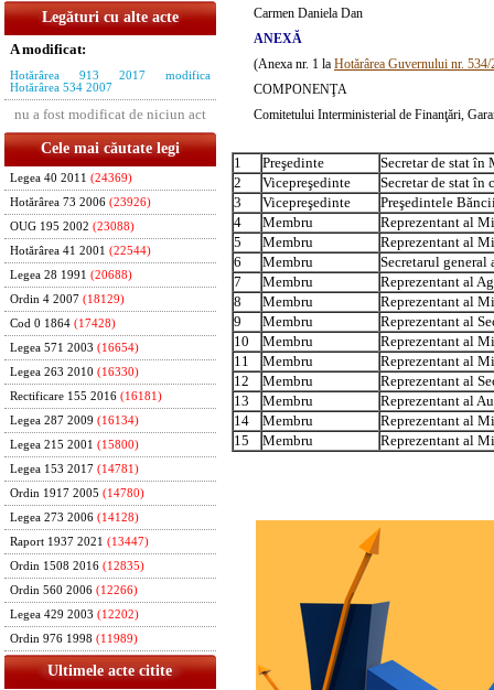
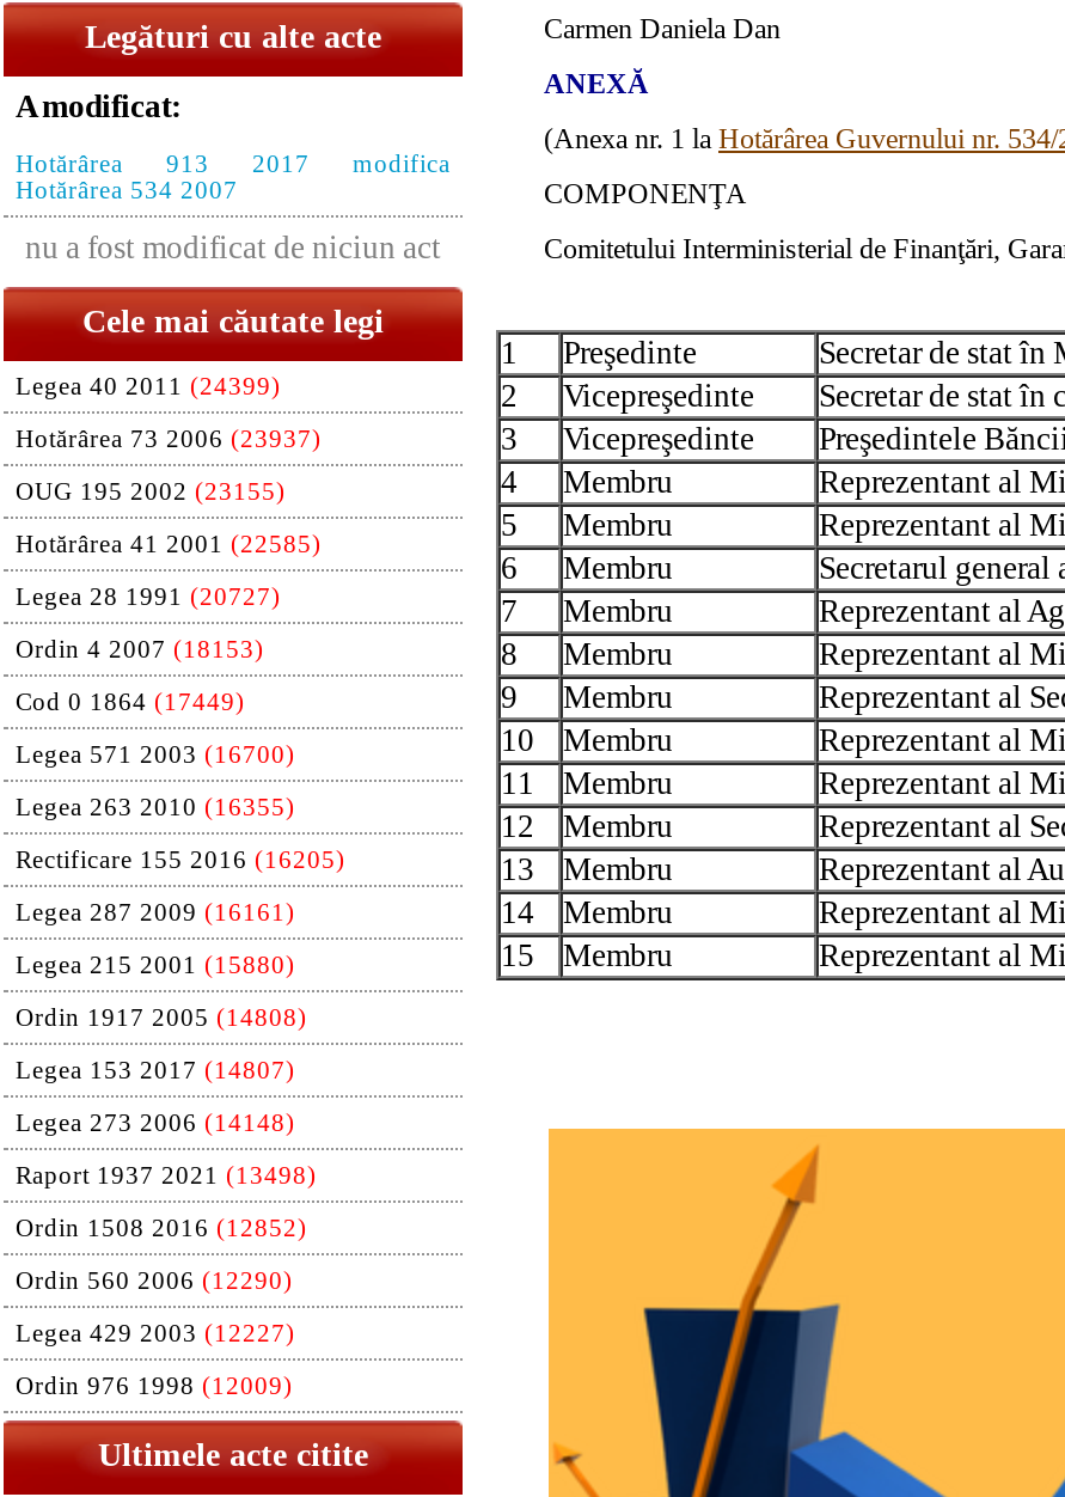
- Legea 40 2011 (24369)
+ Legea 40 2011 (24399)

- Hotărârea 73 2006 (23926)
+ Hotărârea 73 2006 (23937)

- OUG 195 2002 (23088)
+ OUG 195 2002 (23155)

- Hotărârea 41 2001 (22544)
+ Hotărârea 41 2001 (22585)

- Legea 28 1991 (20688)
+ Legea 28 1991 (20727)

- Ordin 4 2007 (18129)
+ Ordin 4 2007 (18153)

- Cod 0 1864 (17428)
+ Cod 0 1864 (17449)

- Legea 571 2003 (16654)
+ Legea 571 2003 (16700)

- Legea 263 2010 (16330)
+ Legea 263 2010 (16355)

- Rectificare 155 2016 (16181)
+ Rectificare 155 2016 (16205)

- Legea 287 2009 (16134)
+ Legea 287 2009 (16161)

- Legea 215 2001 (15800)
+ Legea 215 2001 (15880)

- Legea 153 2017 (14781)
+ Ordin 1917 2005 (14808)

- Ordin 1917 2005 (14780)
+ Legea 153 2017 (14807)

- Legea 273 2006 (14128)
+ Legea 273 2006 (14148)

- Raport 1937 2021 (13447)
+ Raport 1937 2021 (13498)

- Ordin 1508 2016 (12835)
+ Ordin 1508 2016 (12852)

- Ordin 560 2006 (12266)
+ Ordin 560 2006 (12290)

- Legea 429 2003 (12202)
+ Legea 429 2003 (12227)

- Ordin 976 1998 (11989)
+ Ordin 976 1998 (12009)
